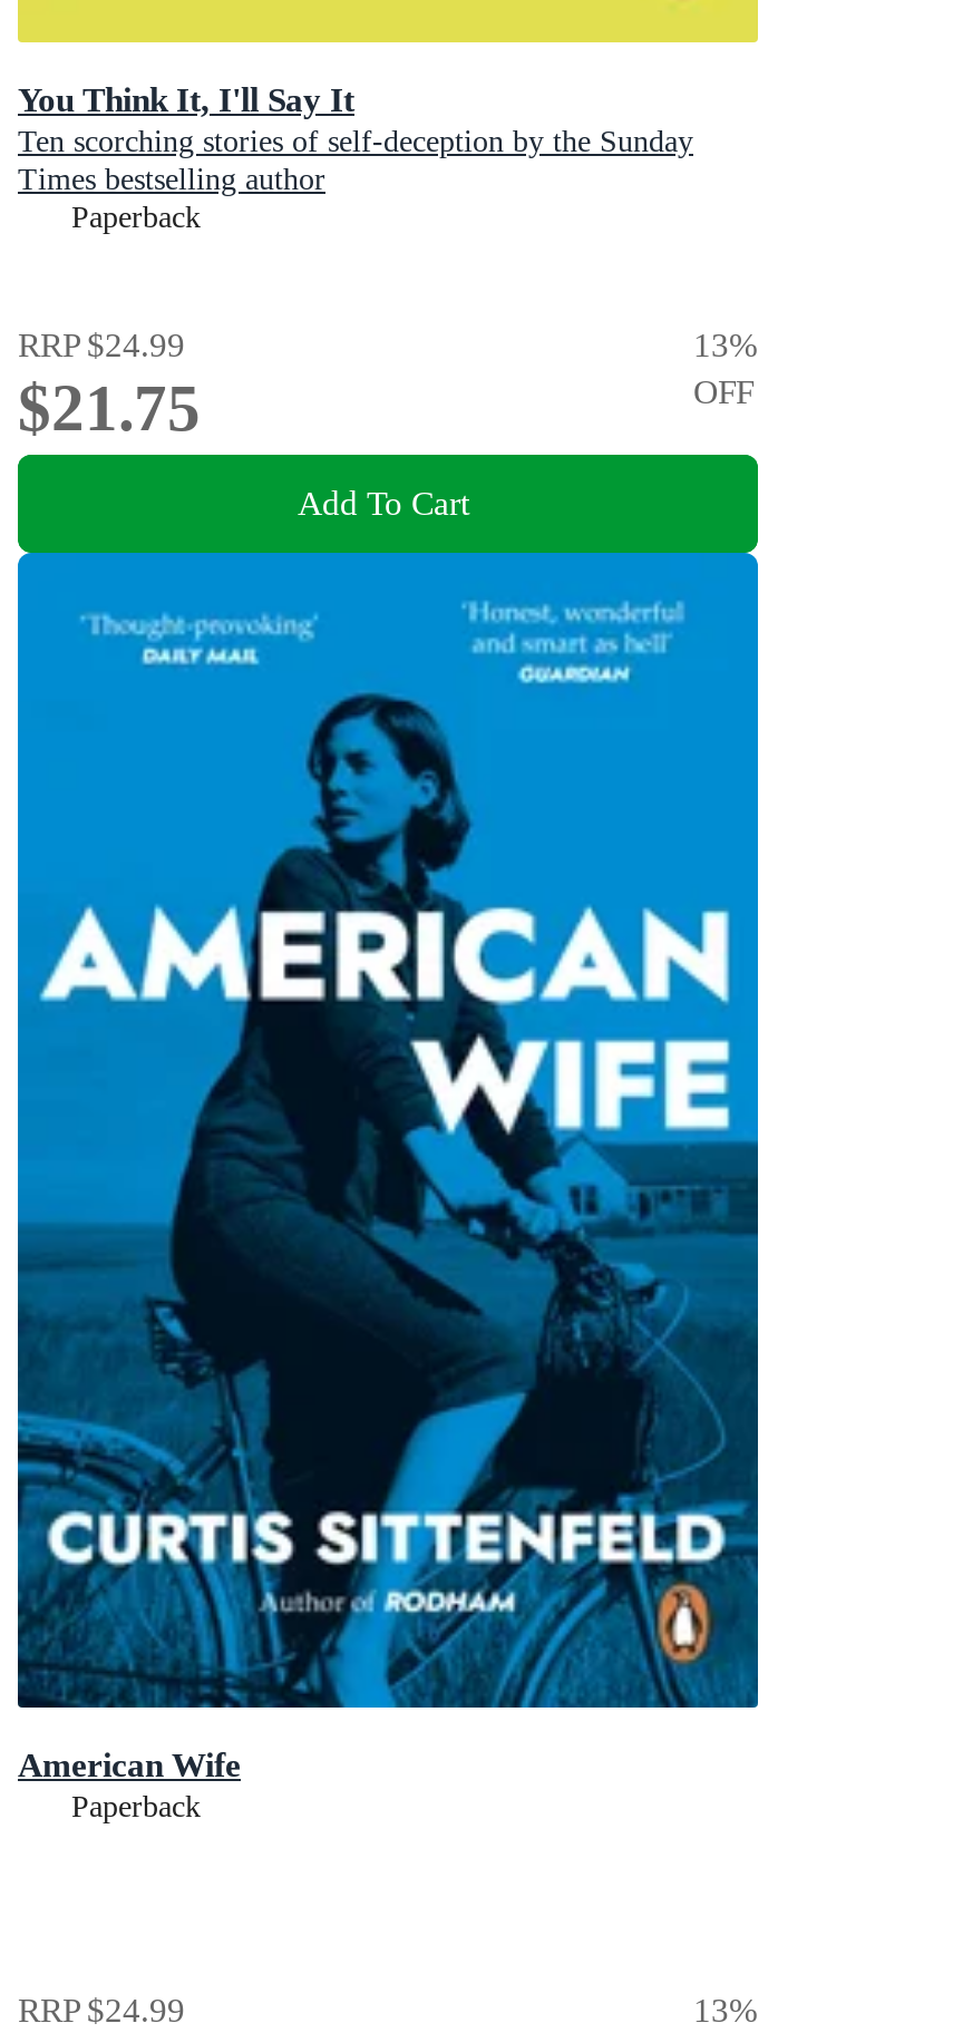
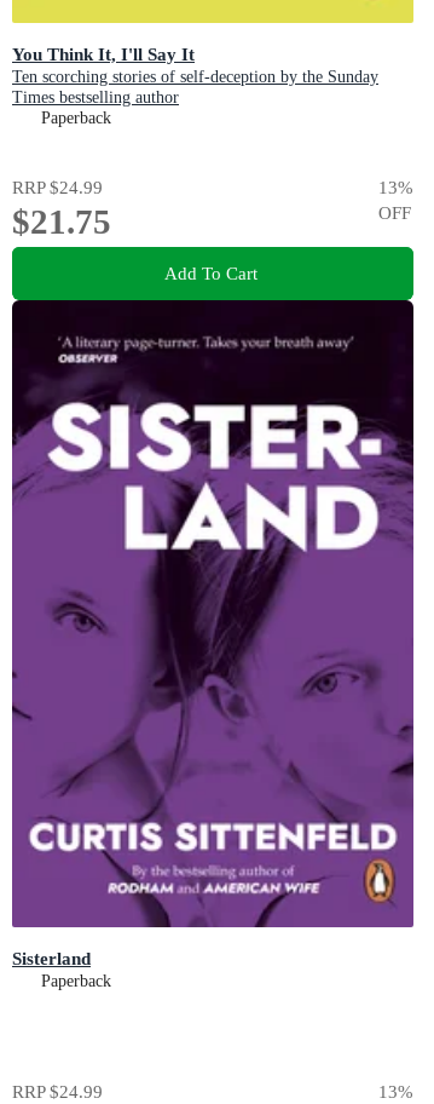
- [image]
- American Wife
+ [image]
+ Sisterland
